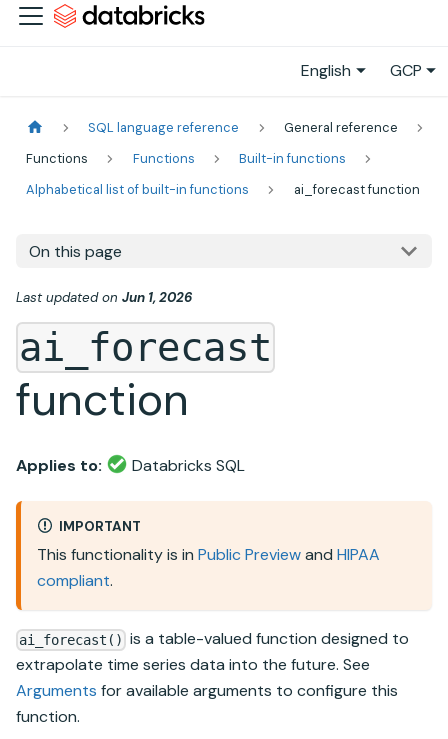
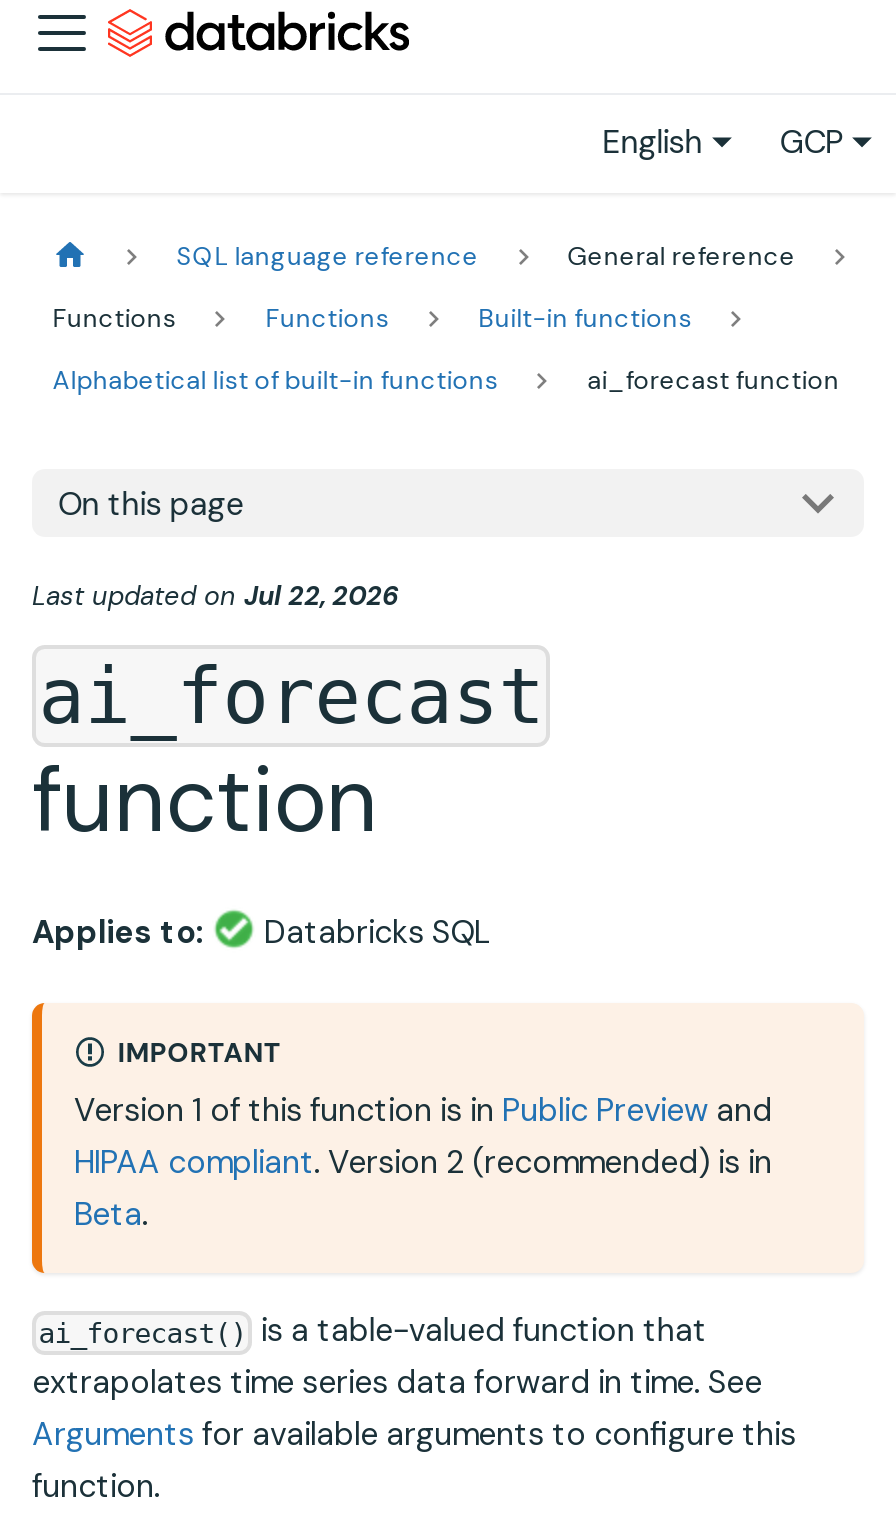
- Last updated on Jun 1, 2026
+ Last updated on Jul 22, 2026

- This functionality is in Public Preview and HIPAA
- compliant.
+ Version 1 of this function is in Public Preview and
+ HIPAA compliant. Version 2 (recommended) is in
+ Beta.

- ai_forecast() is a table-valued function designed to
- extrapolate time series data into the future. See
+ ai_forecast() is a table-valued function that
+ extrapolates time series data forward in time. See
